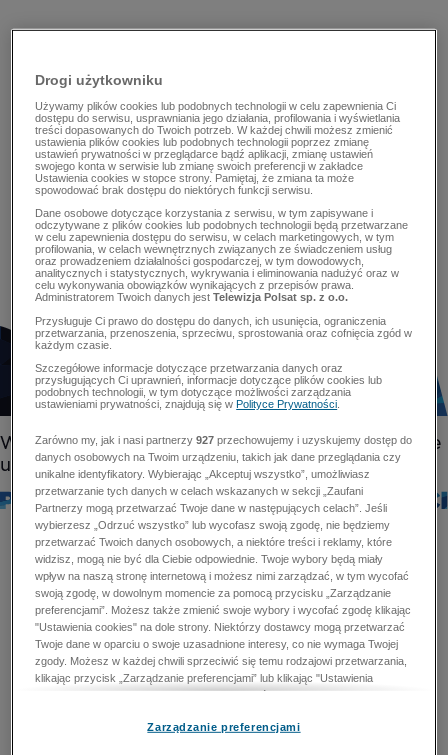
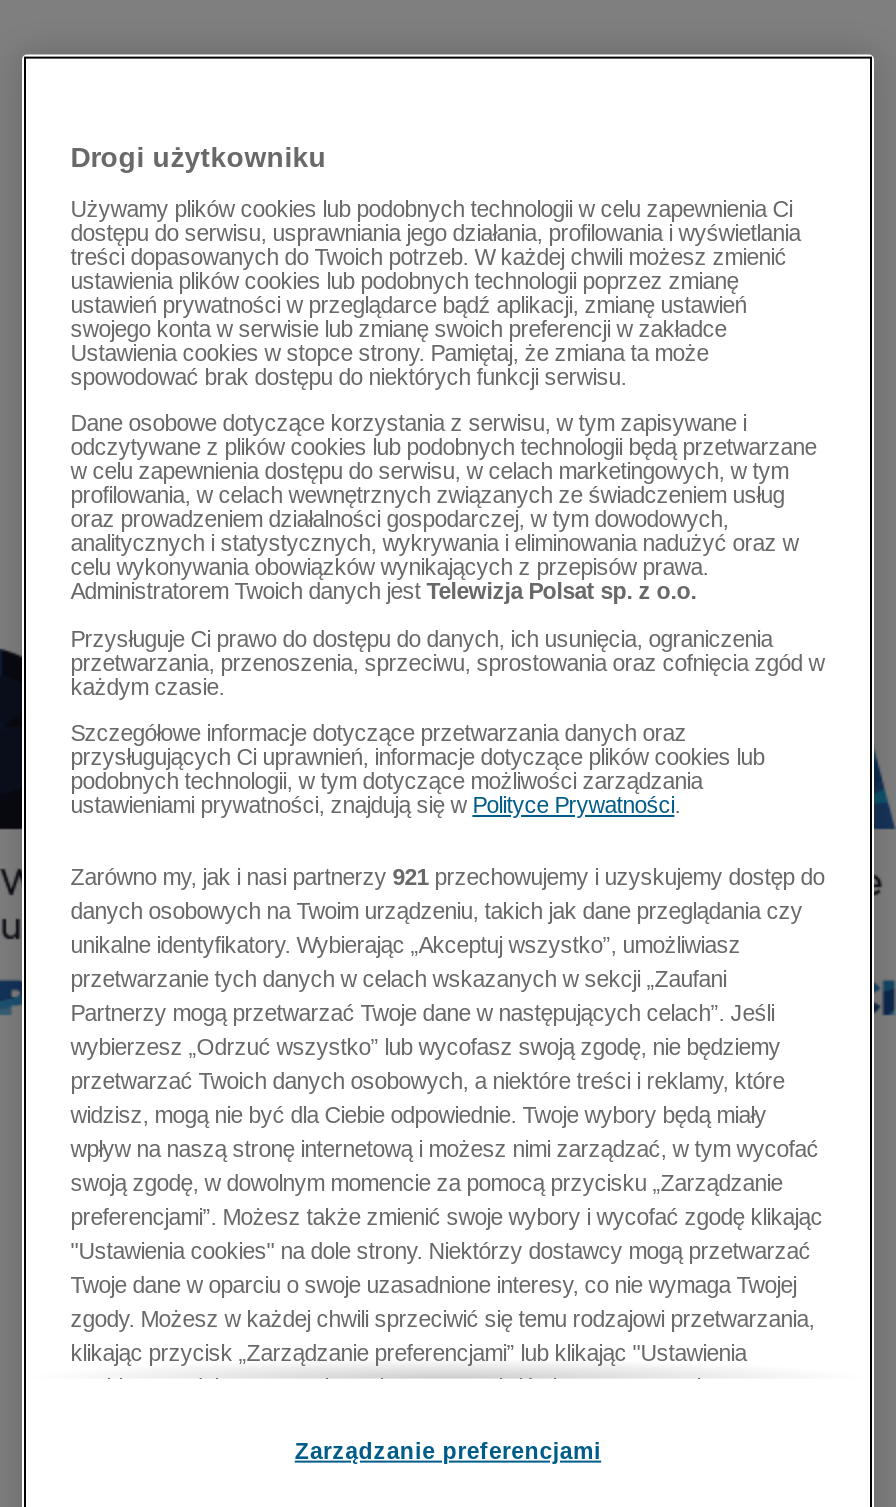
- Zarówno my, jak i nasi partnerzy 927 przechowujemy i uzyskujemy dostęp do
+ Zarówno my, jak i nasi partnerzy 921 przechowujemy i uzyskujemy dostęp do
